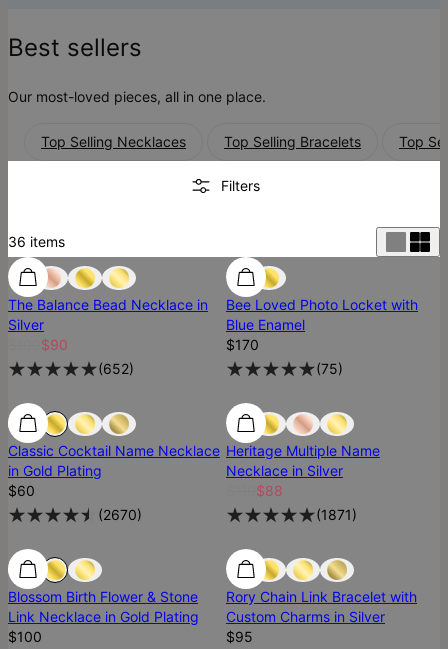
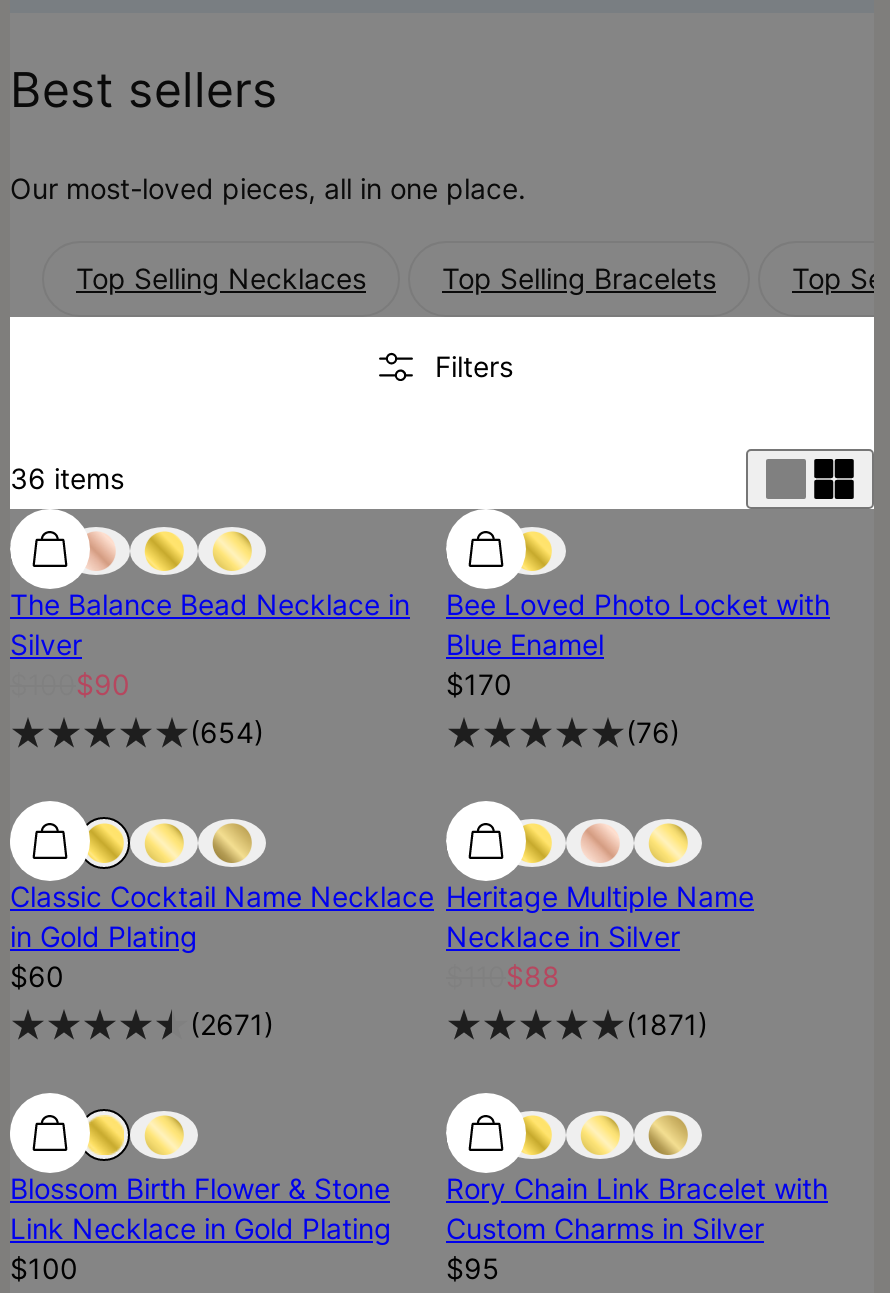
- (652)
+ (654)

- (75)
+ (76)

- (2670)
+ (2671)
